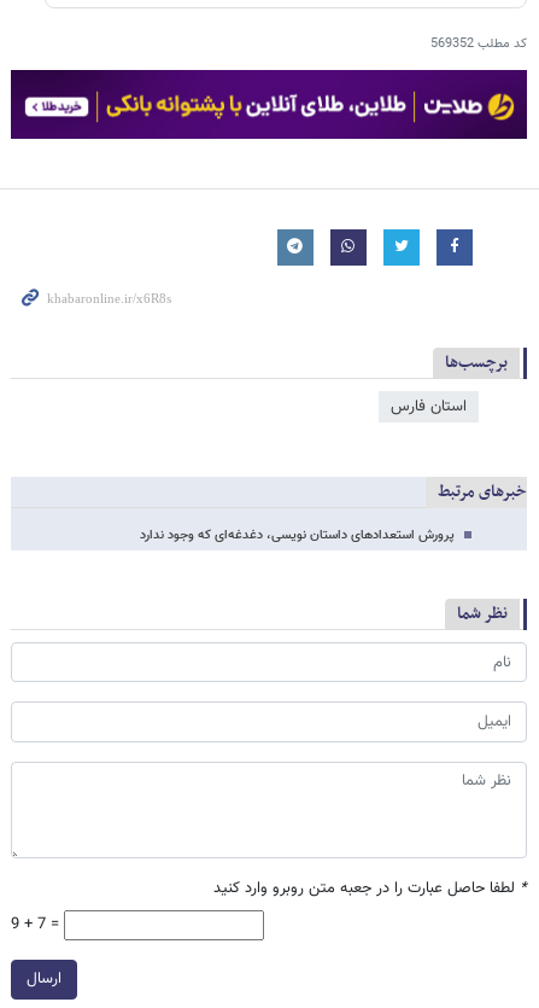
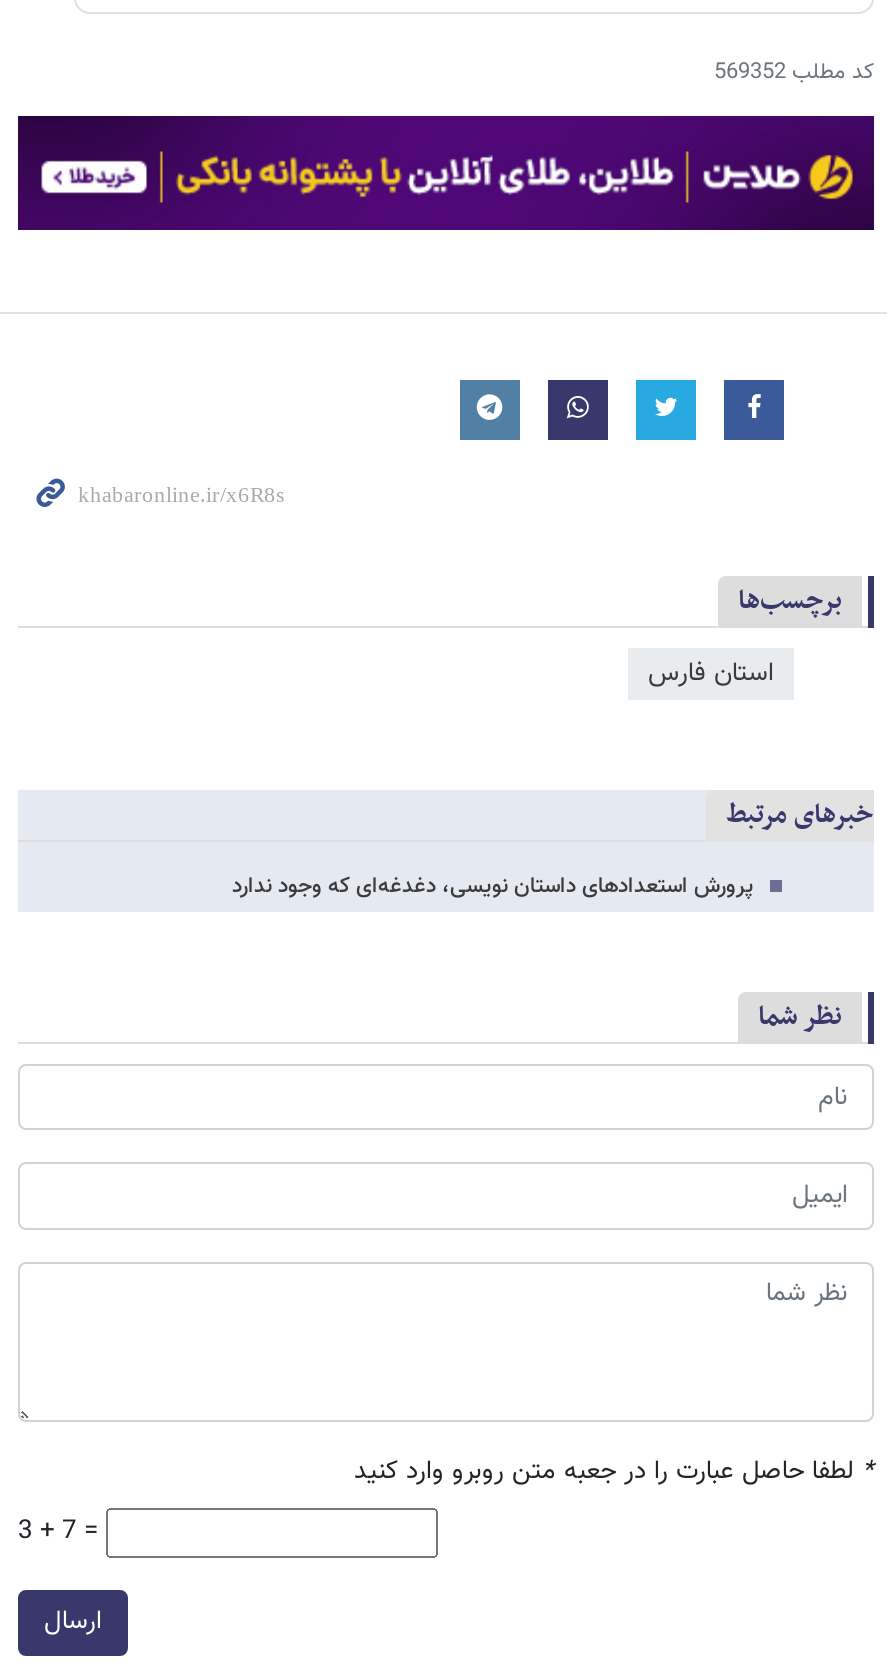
- 9 + 7 =
+ 3 + 7 =
